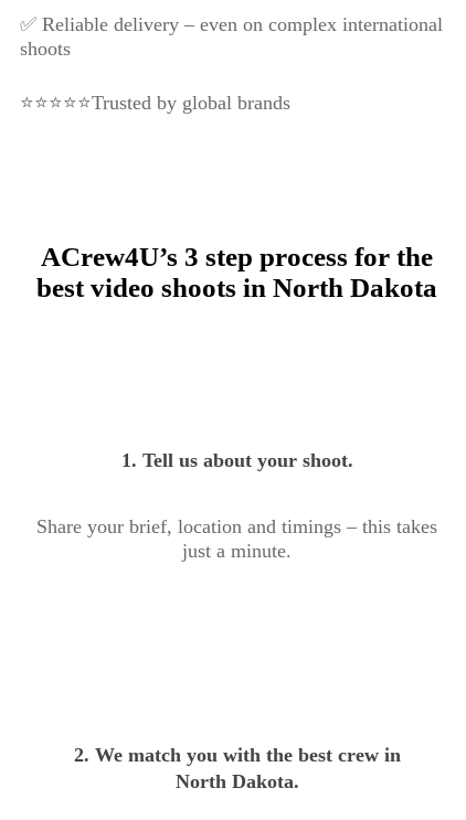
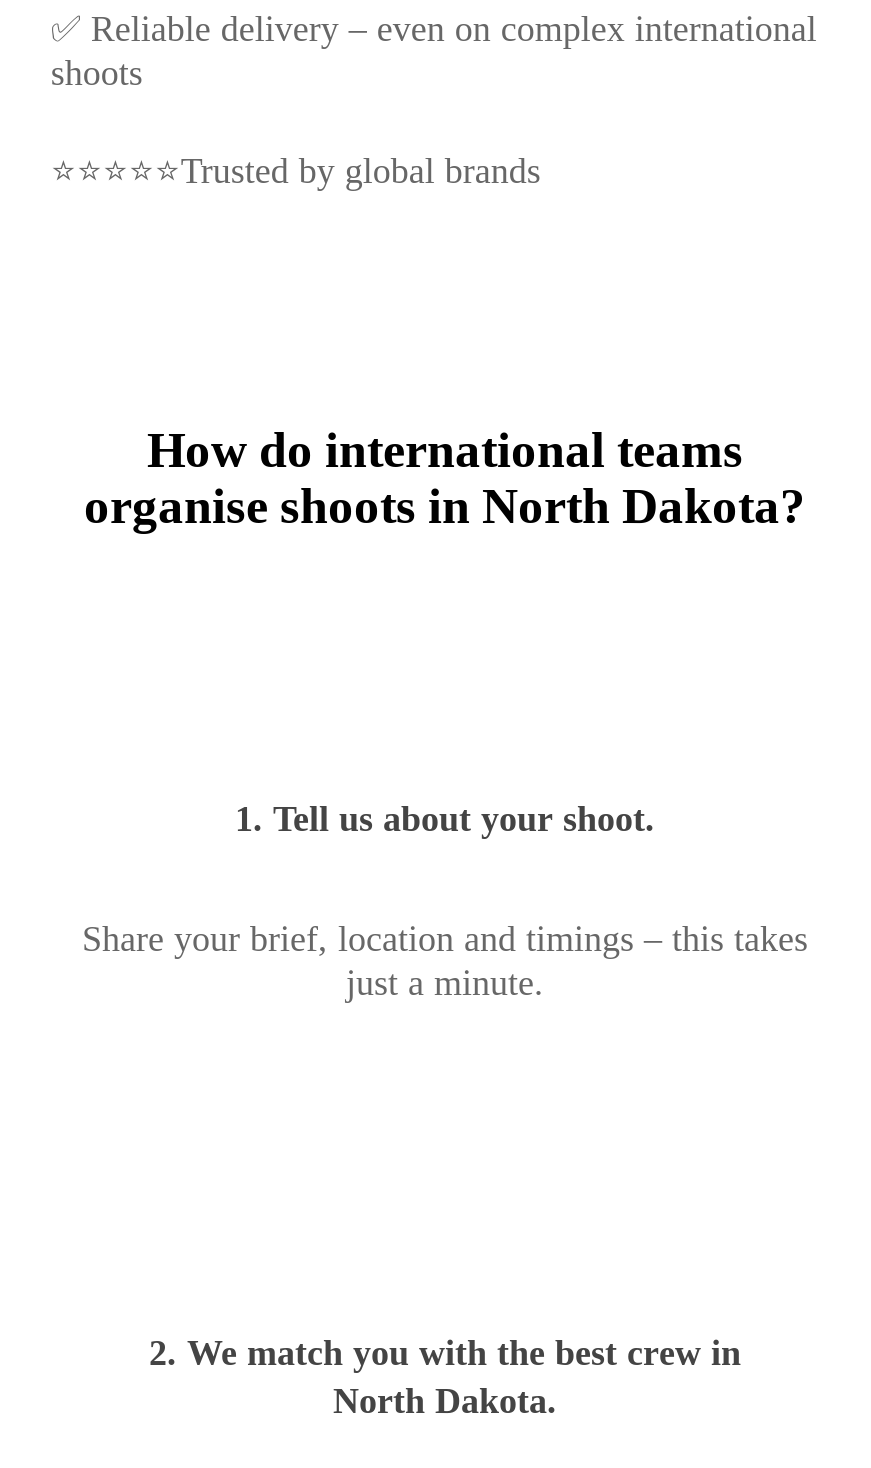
- ACrew4U’s 3 step process for the
- best video shoots in North Dakota
+ How do international teams
+ organise shoots in North Dakota?
